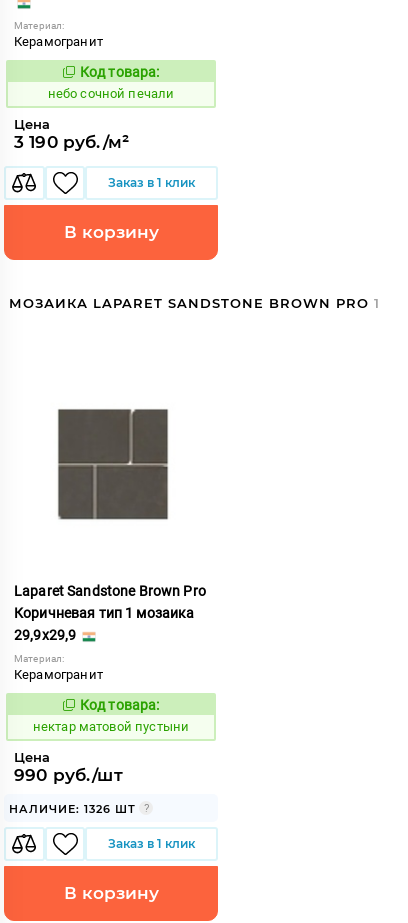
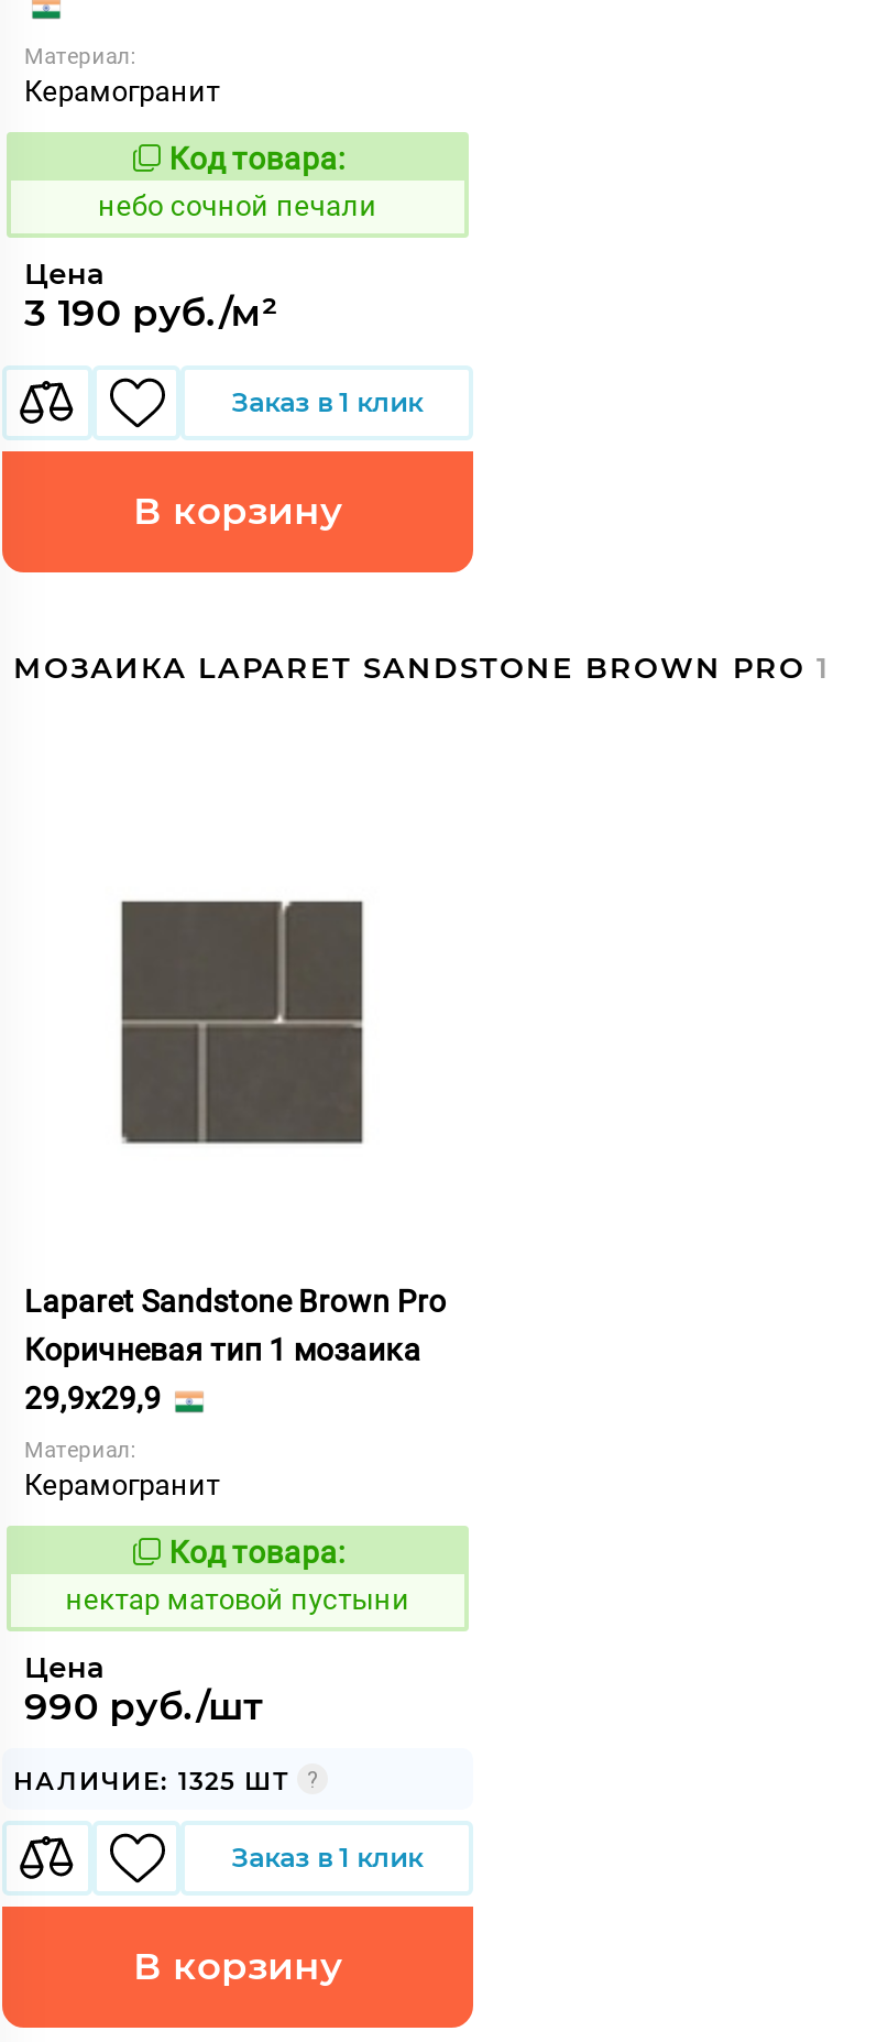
- НАЛИЧИЕ: 1326 ШТ
+ НАЛИЧИЕ: 1325 ШТ
